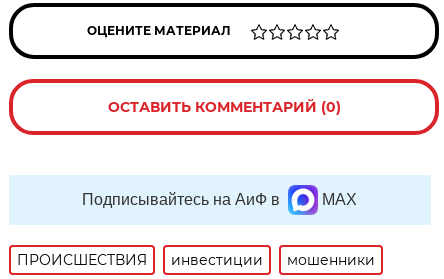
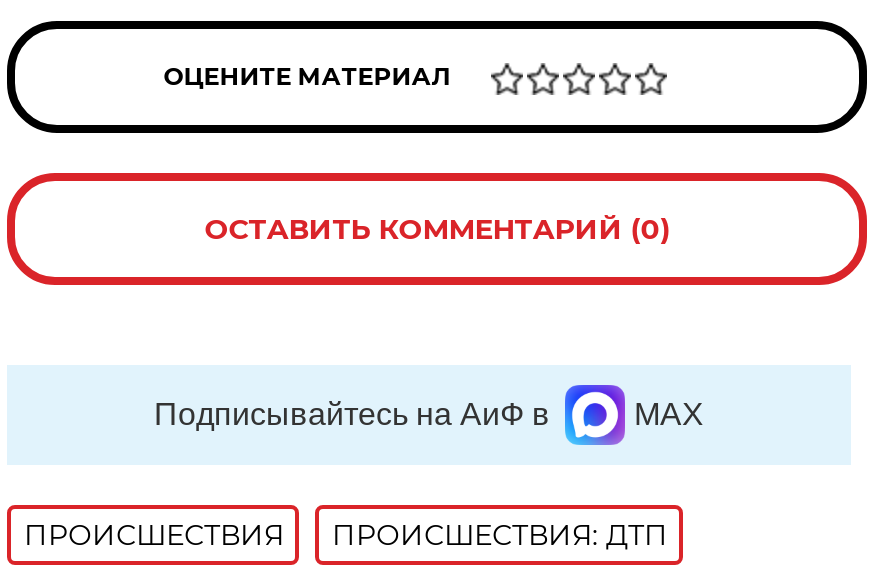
- инвестиции
- мошенники
+ ПРОИСШЕСТВИЯ: ДТП
